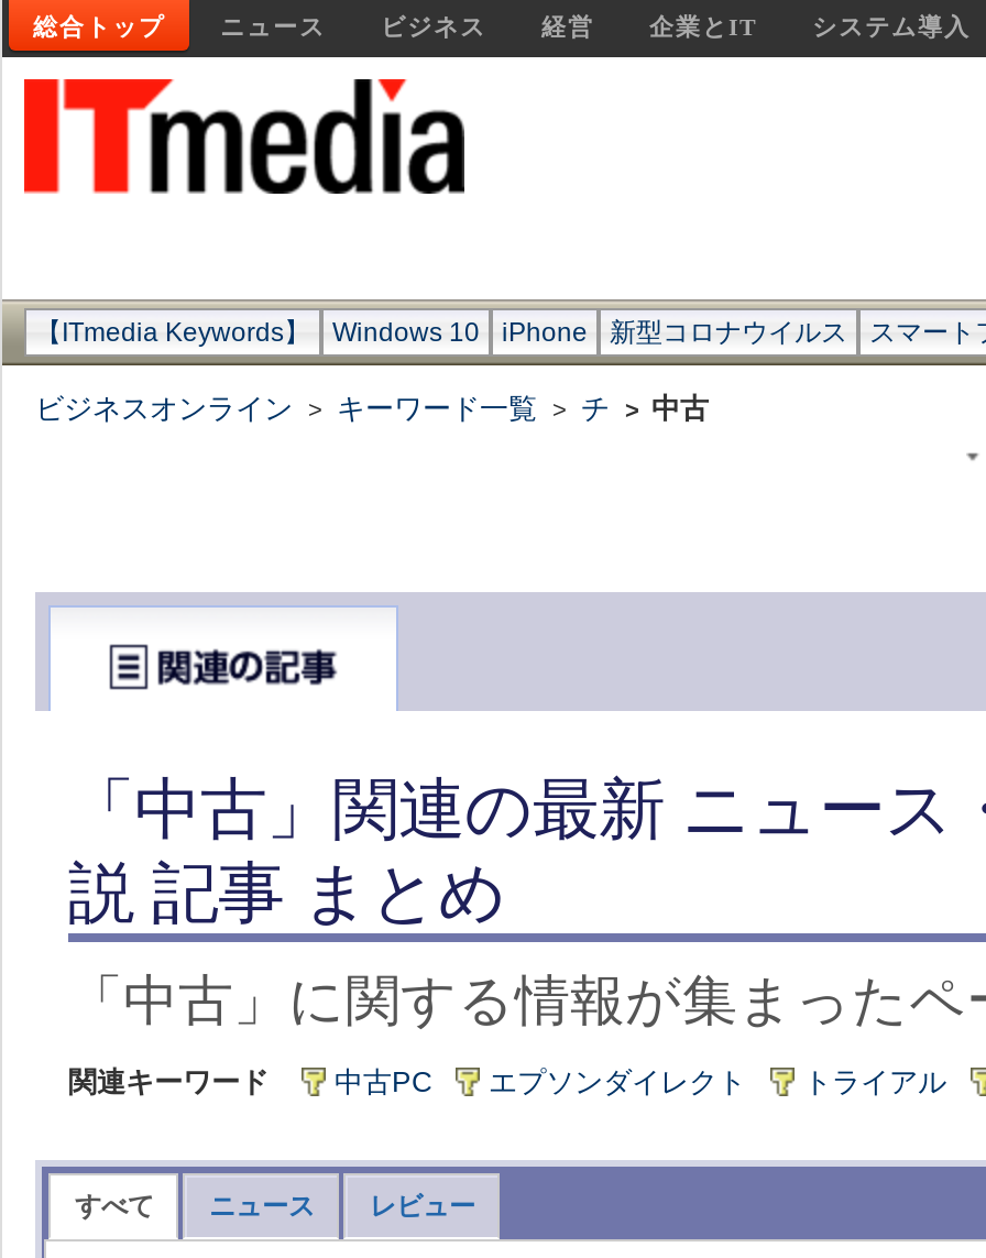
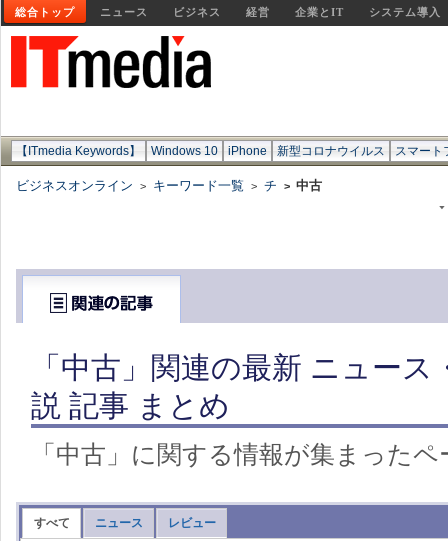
- 関連キーワード
- 中古PC
- エプソンダイレクト
- トライアル
